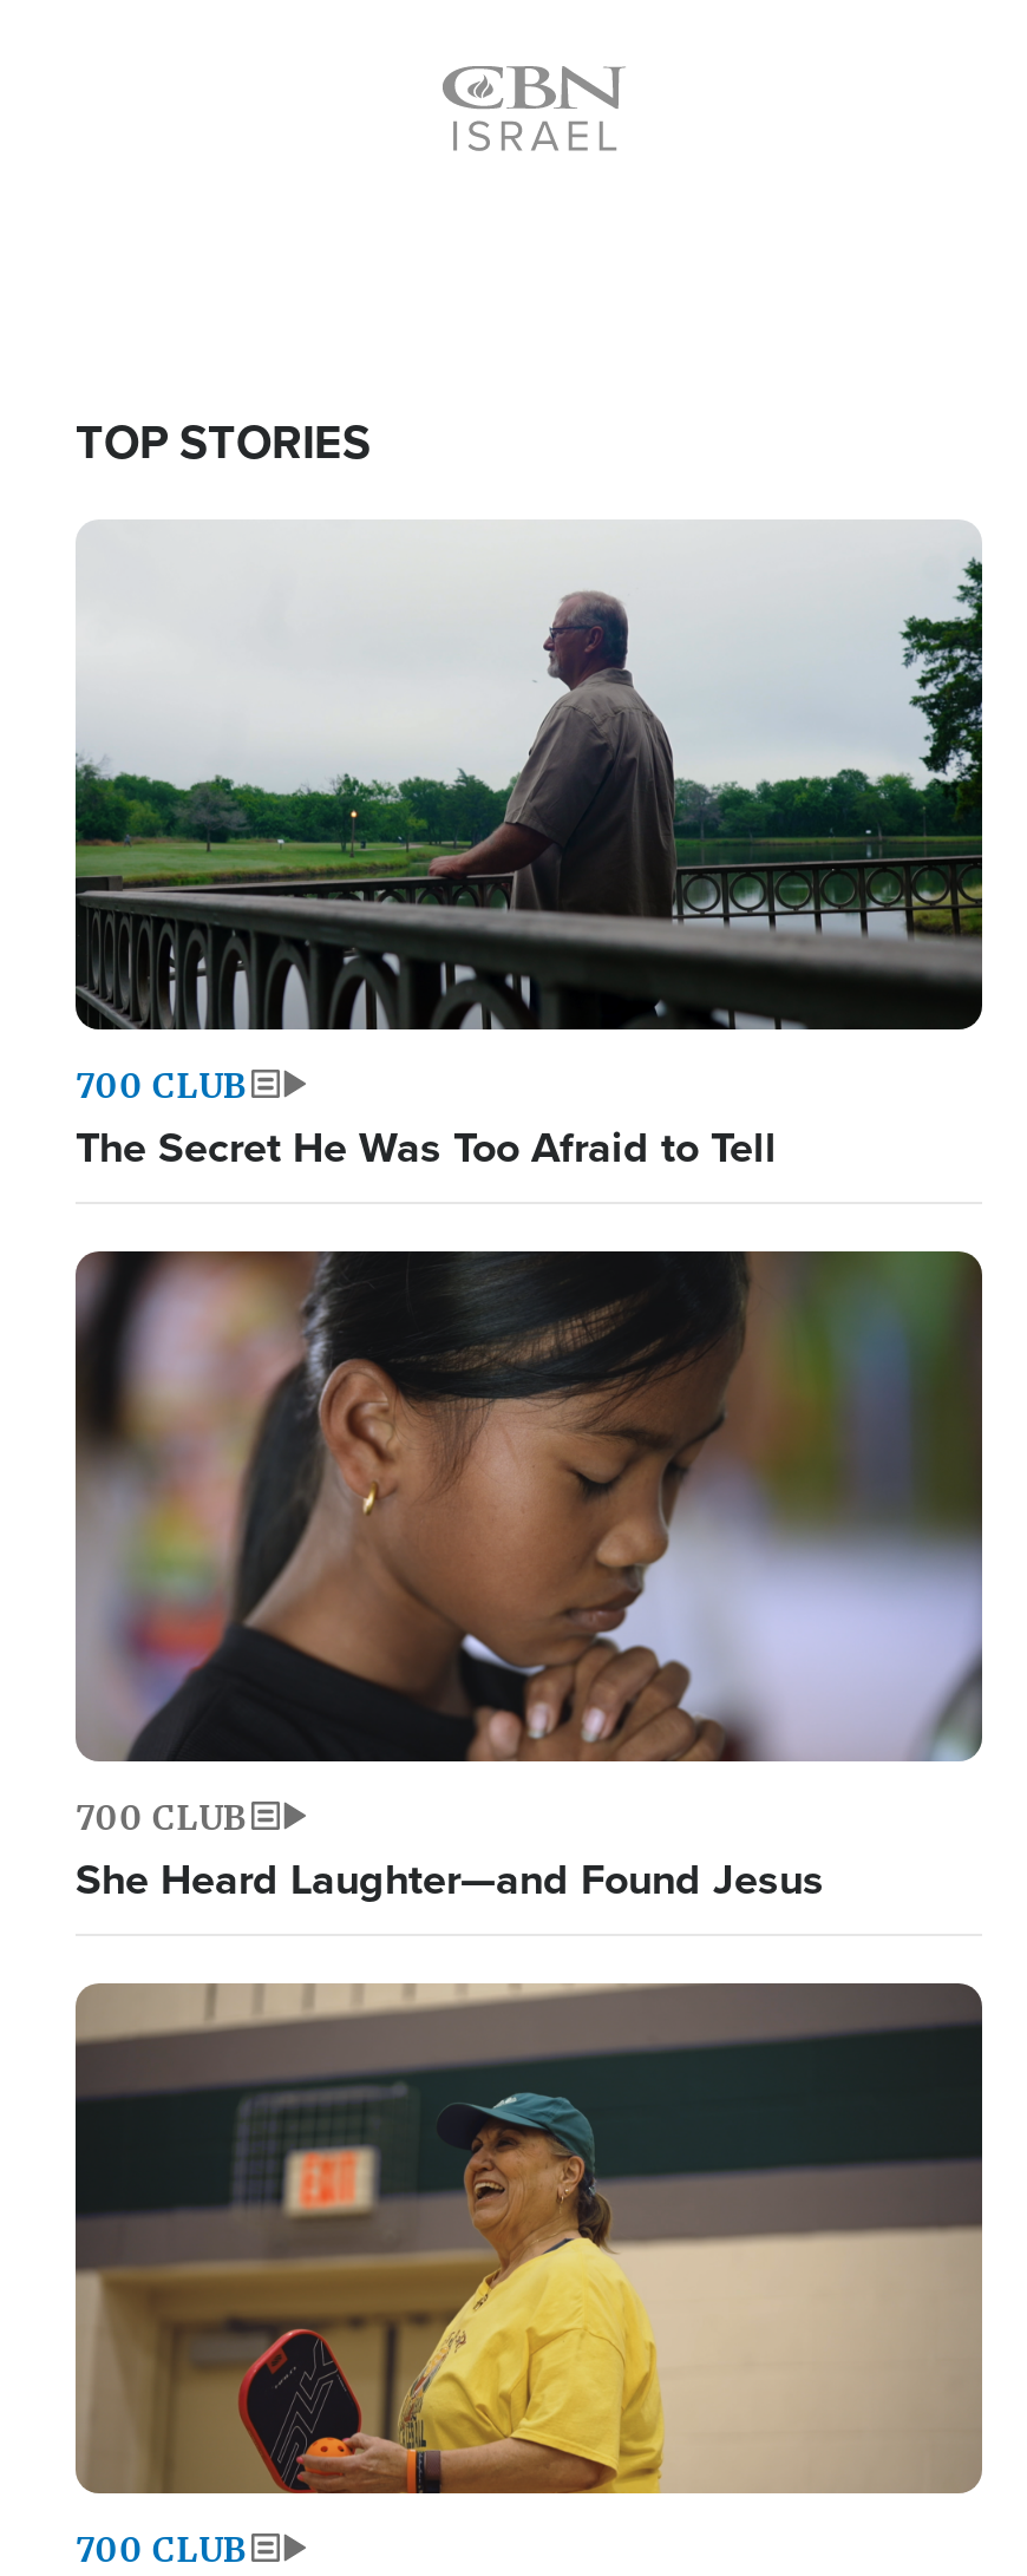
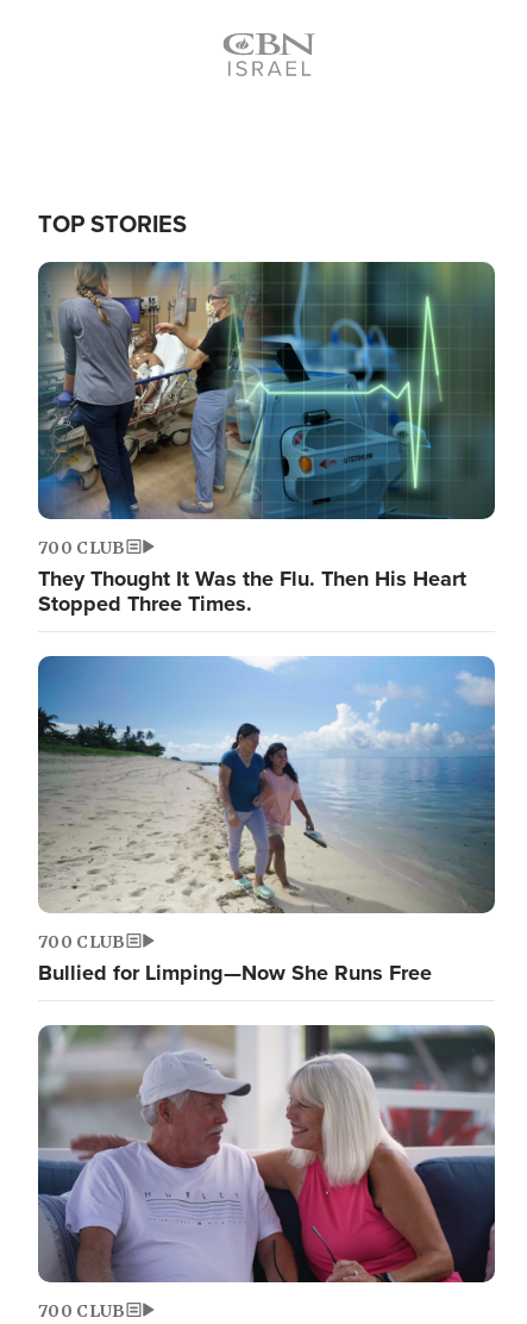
- [image]
- The Secret He Was Too Afraid to Tell
+ [image]
+ They Thought It Was the Flu. Then His Heart
+ Stopped Three Times.

- [image]
- She Heard Laughter—and Found Jesus
+ [image]
+ Bullied for Limping—Now She Runs Free

- [image]
+ [image]
